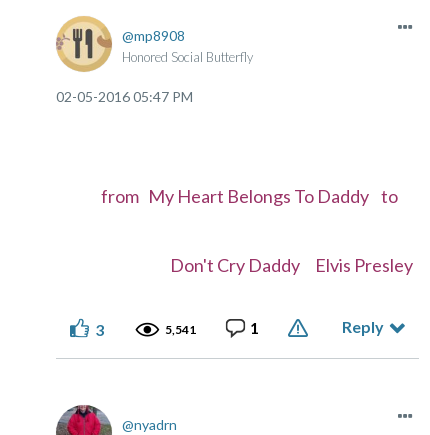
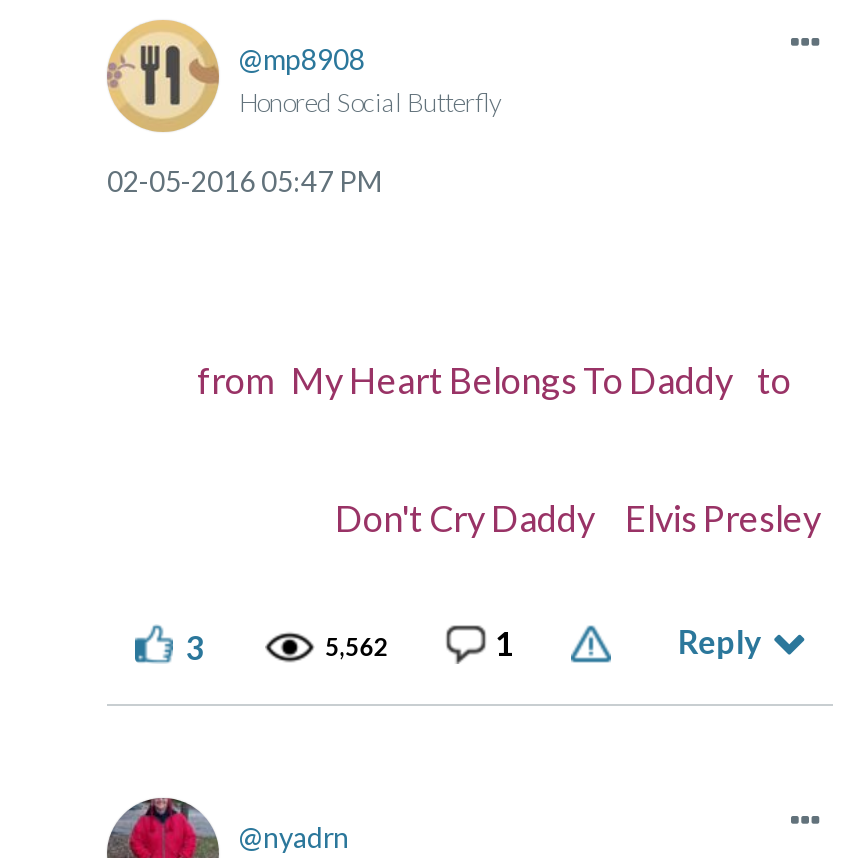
- 5,541
+ 5,562
